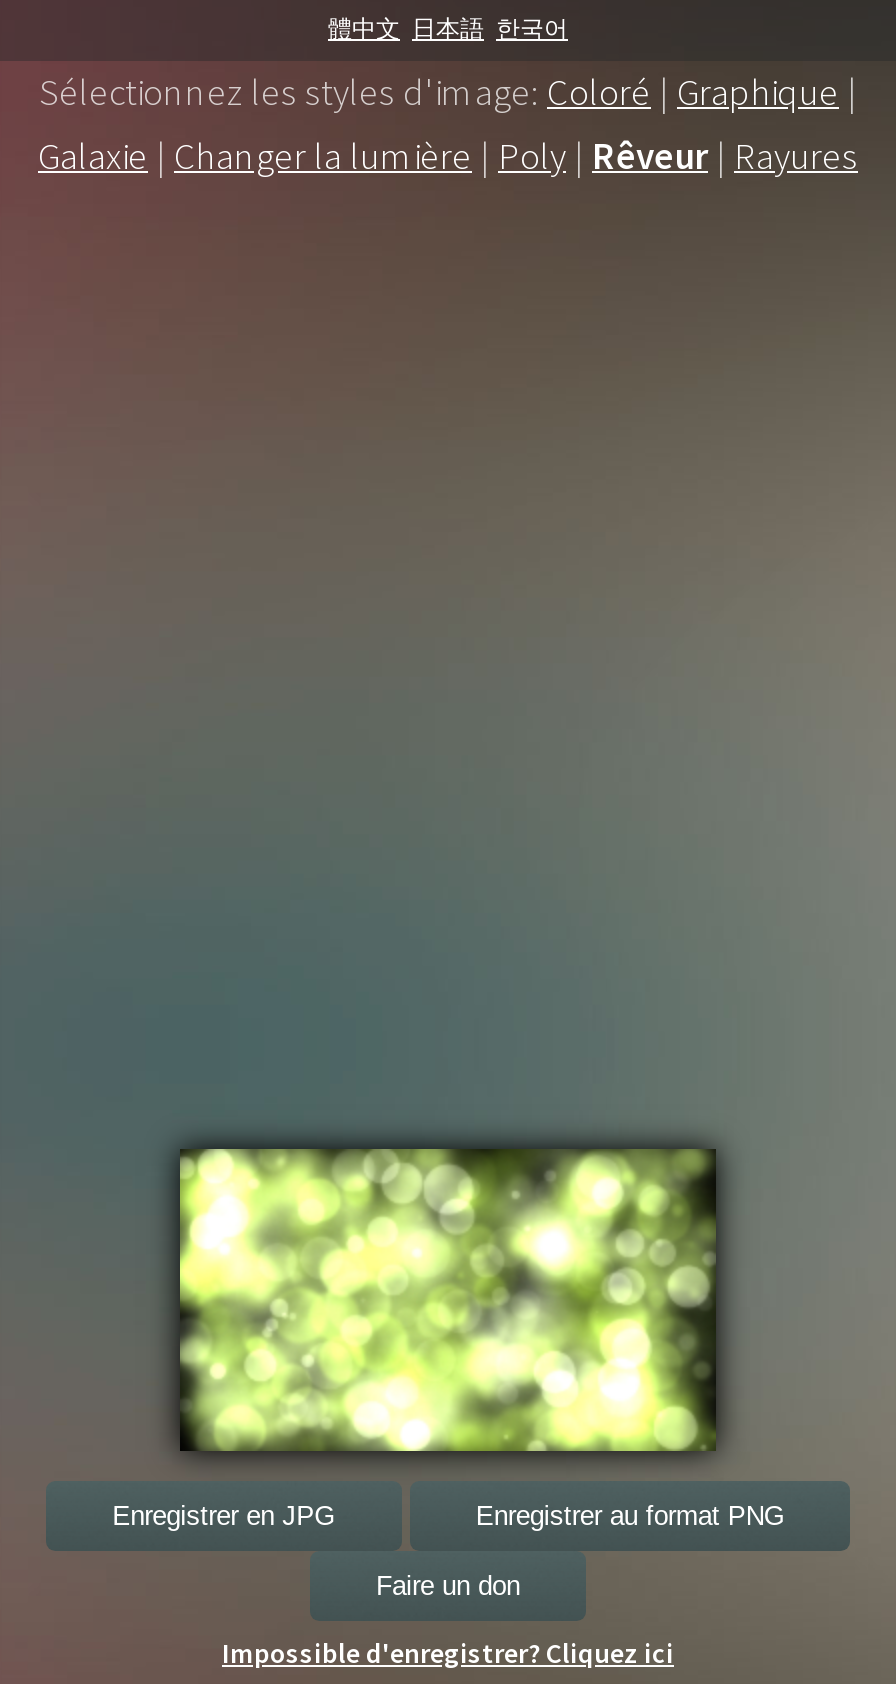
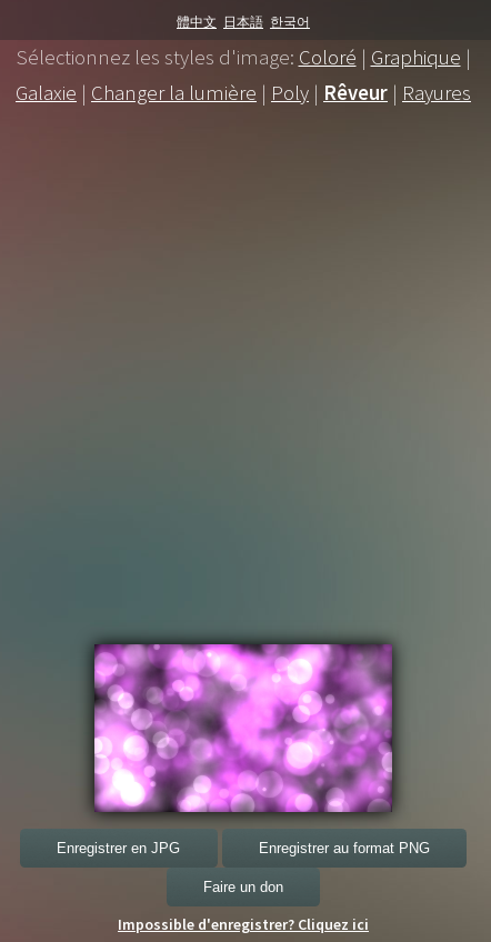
- [image]
+ [image]
